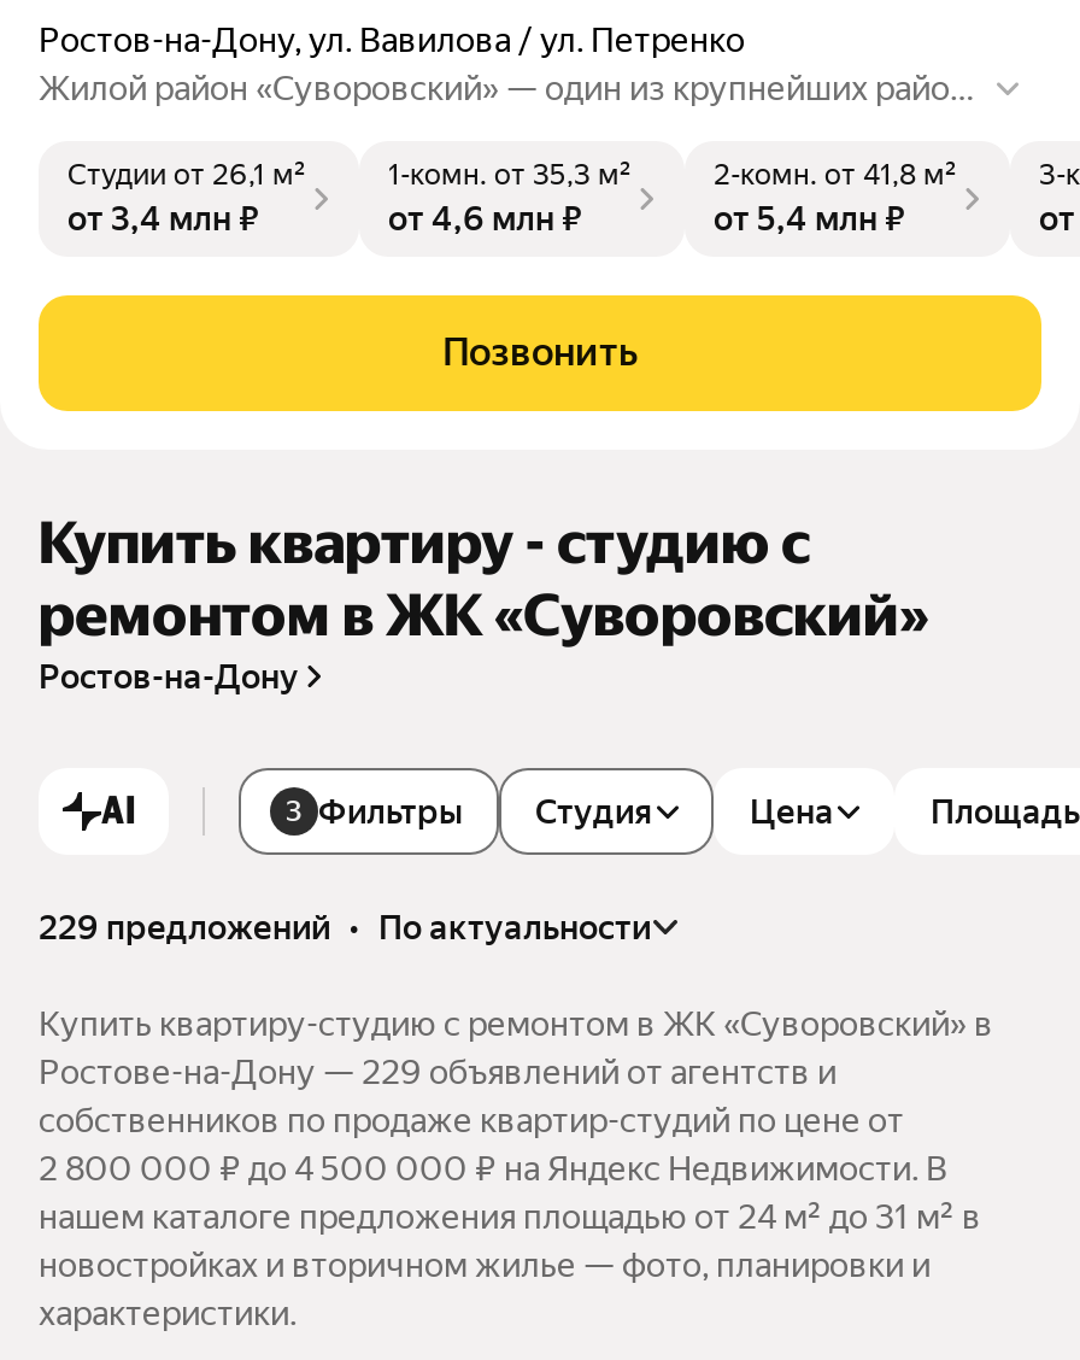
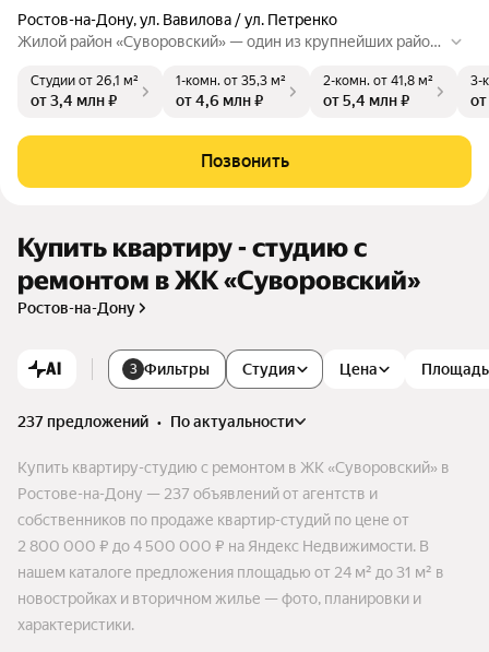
- 229 предложений • по актуальности
+ 237 предложений • по актуальности

- Ростове-на-Дону — 229 объявлений от агентств и
+ Ростове-на-Дону — 237 объявлений от агентств и
